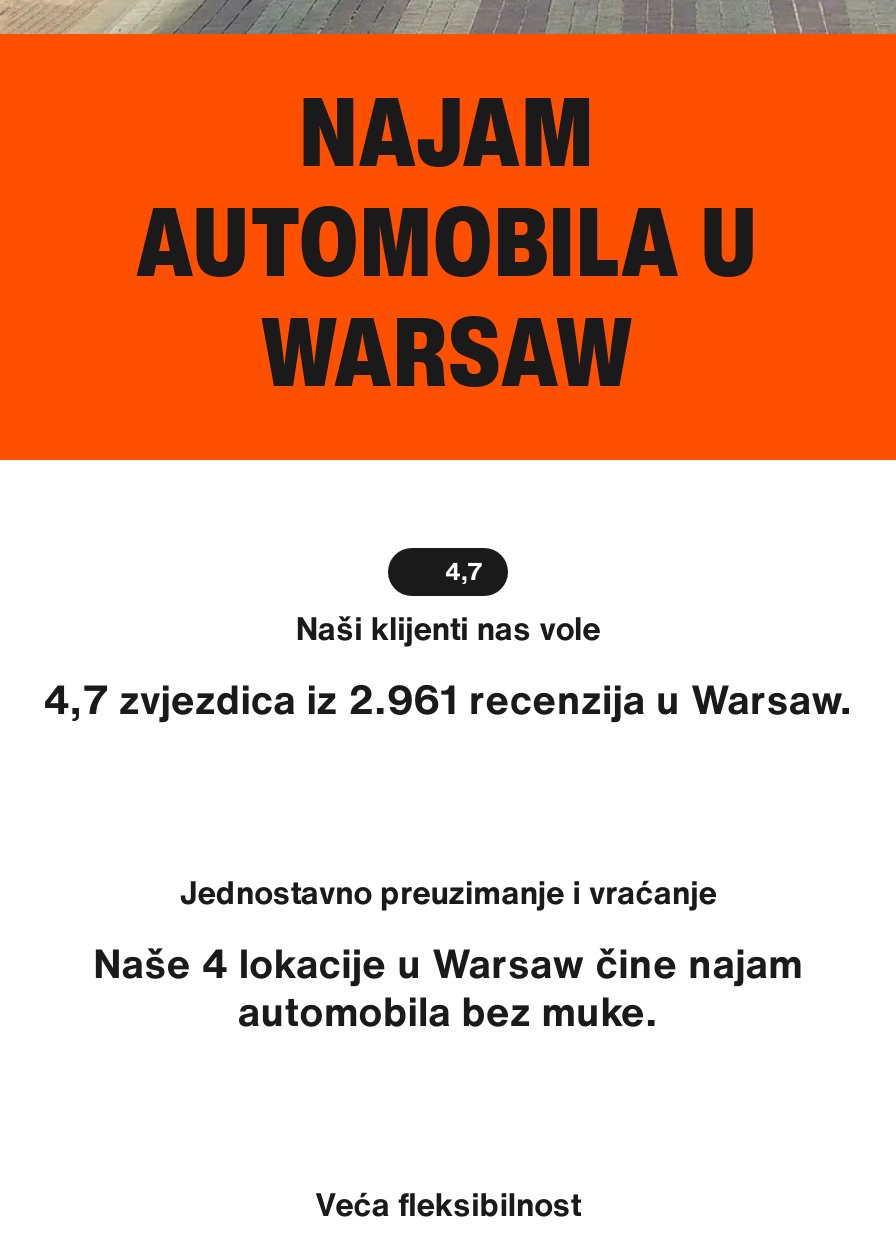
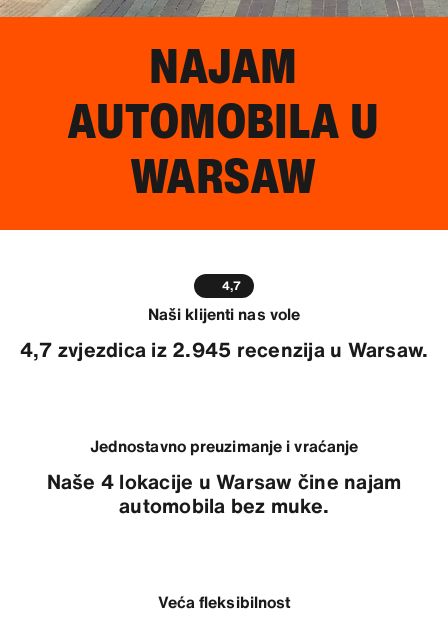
- 4,7 zvjezdica iz 2.961 recenzija u Warsaw.
+ 4,7 zvjezdica iz 2.945 recenzija u Warsaw.
